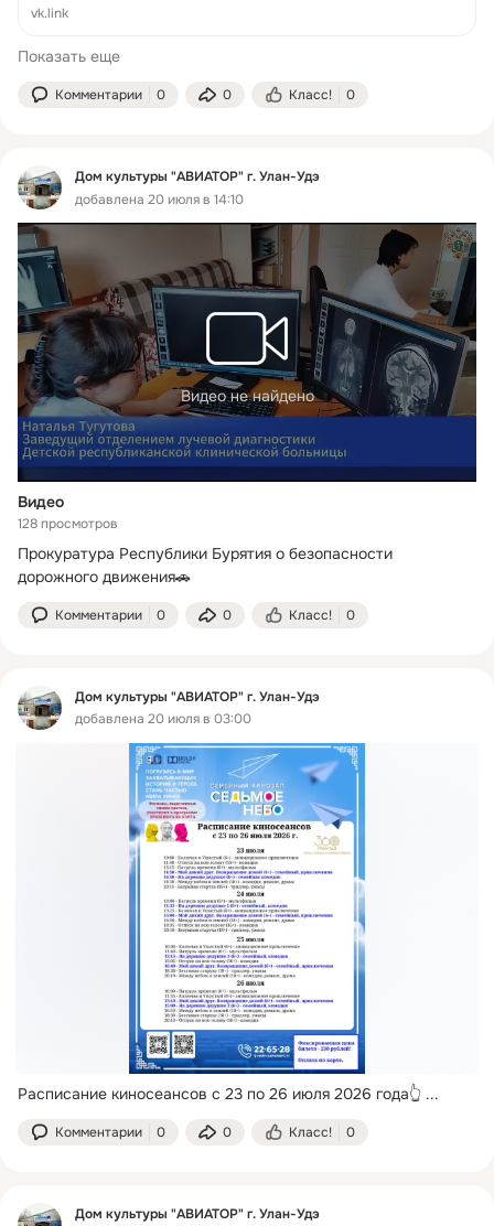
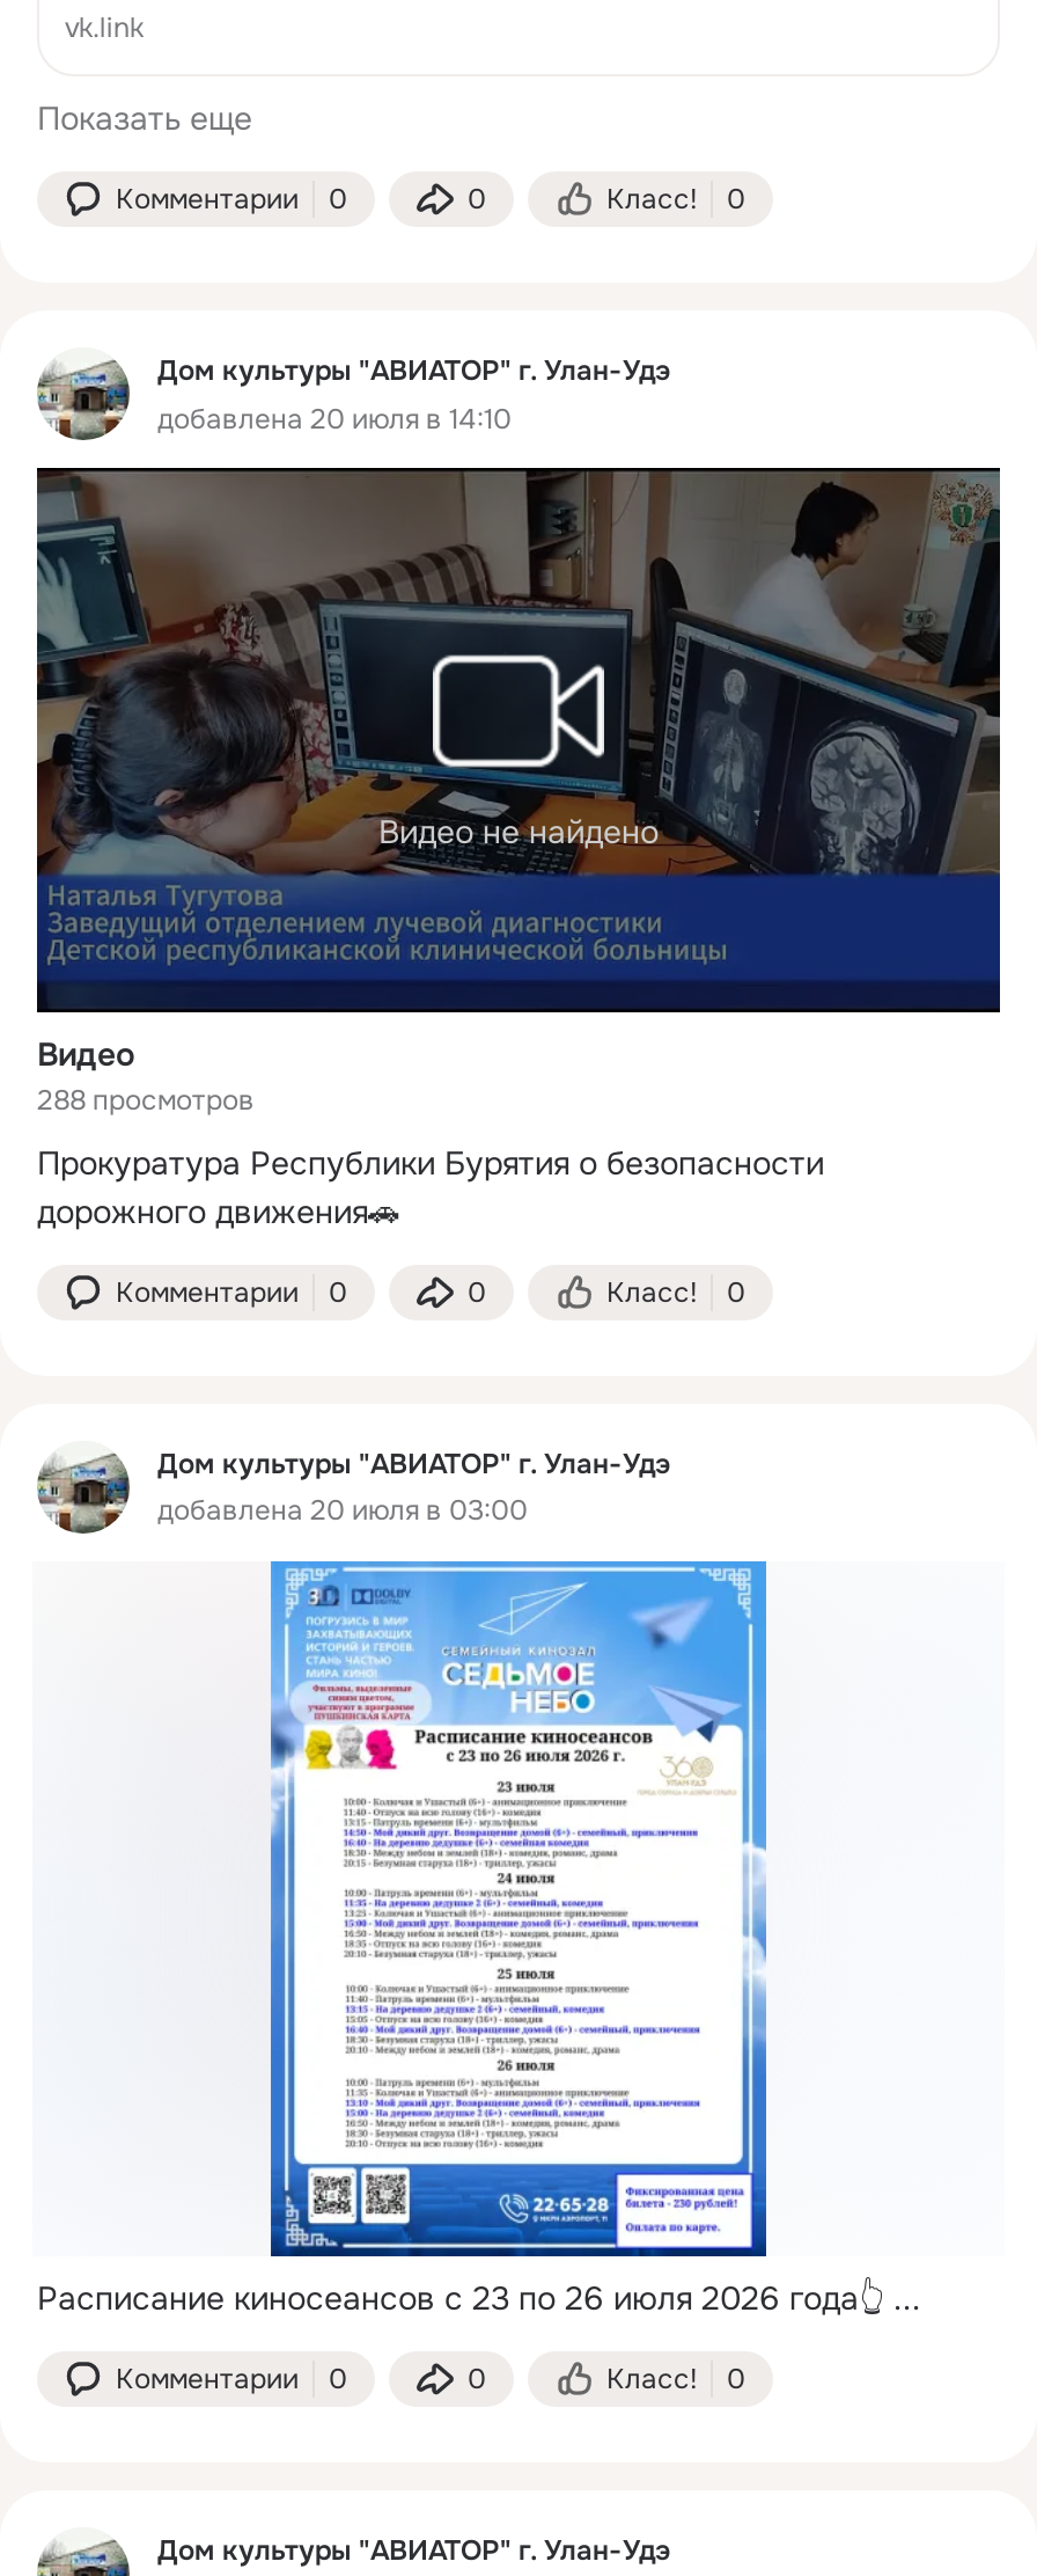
- 128 просмотров
+ 288 просмотров
